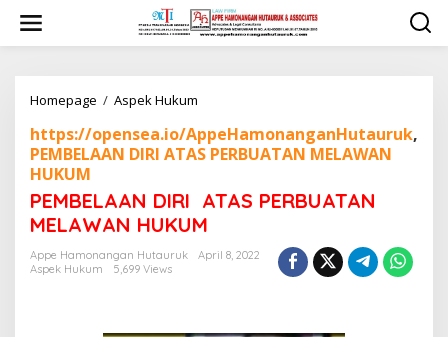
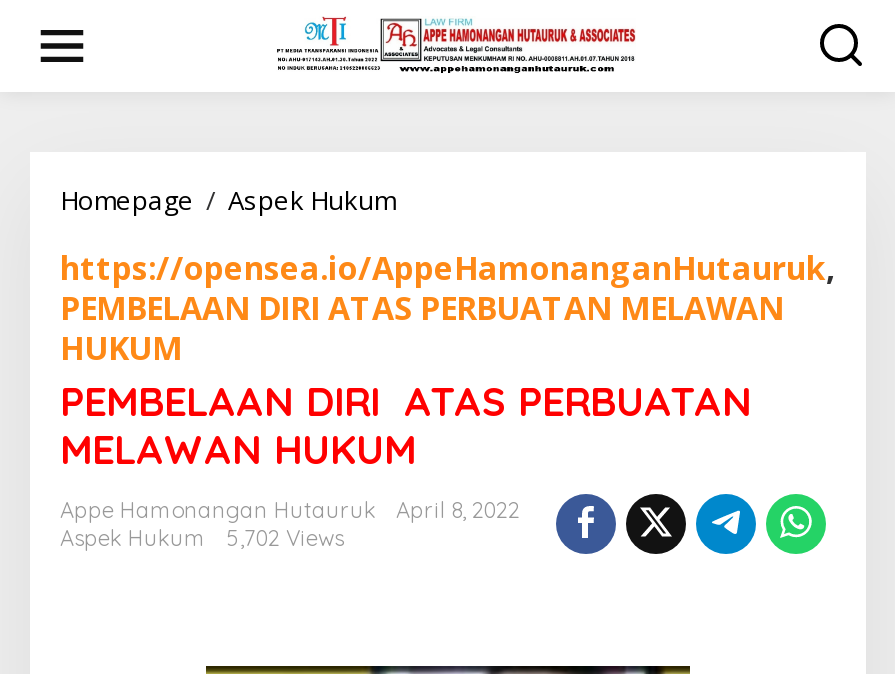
- 5,699 Views
+ 5,702 Views
